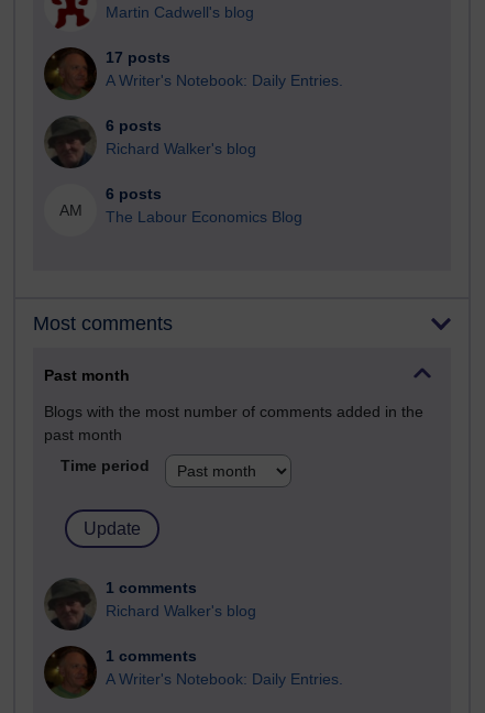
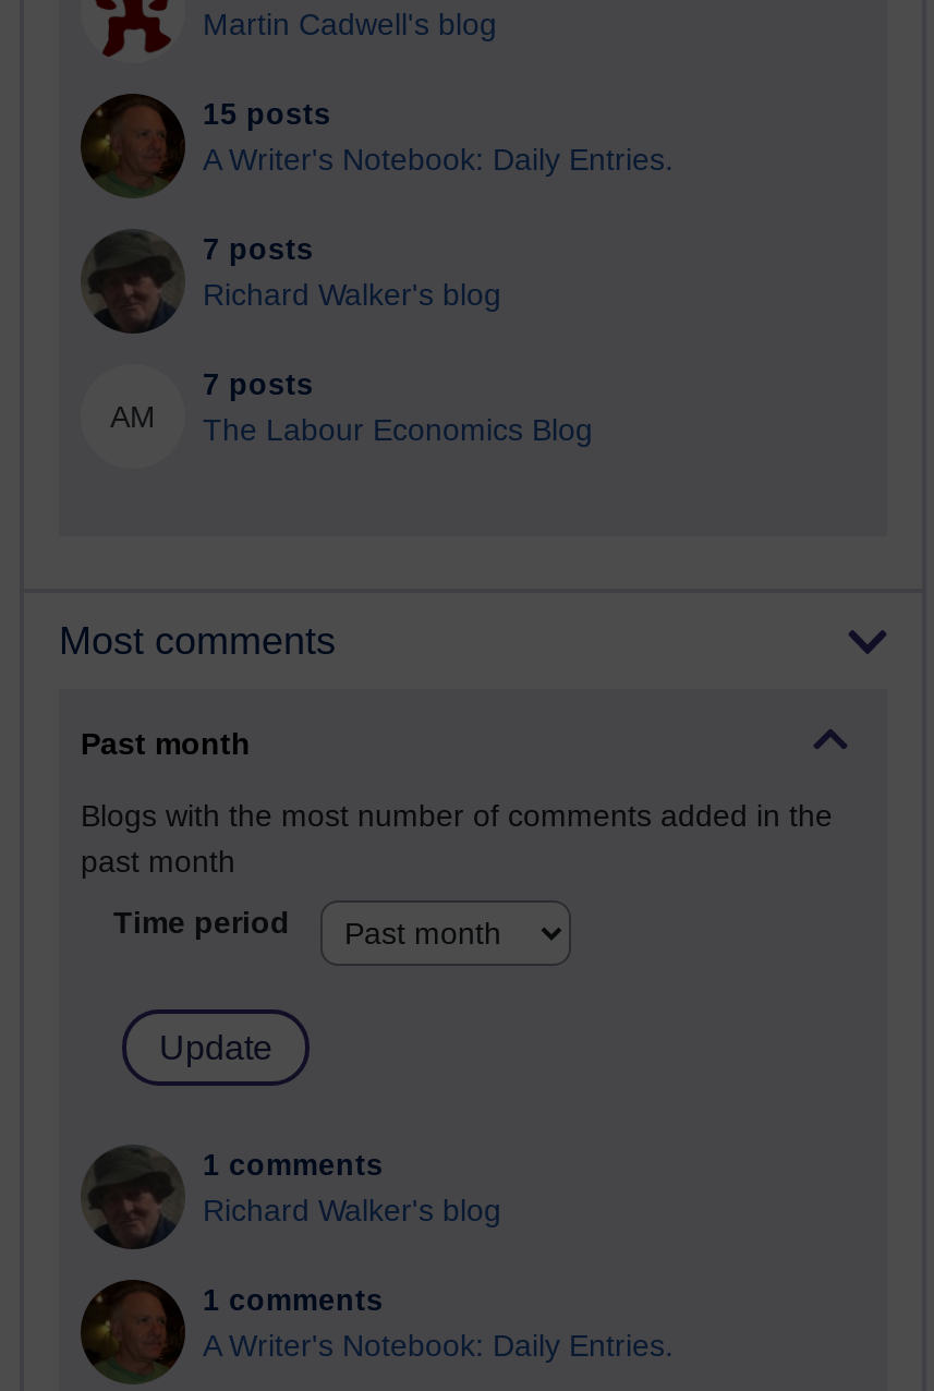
- 17 posts
+ 15 posts

- 6 posts
+ 7 posts

- 6 posts
+ 7 posts
